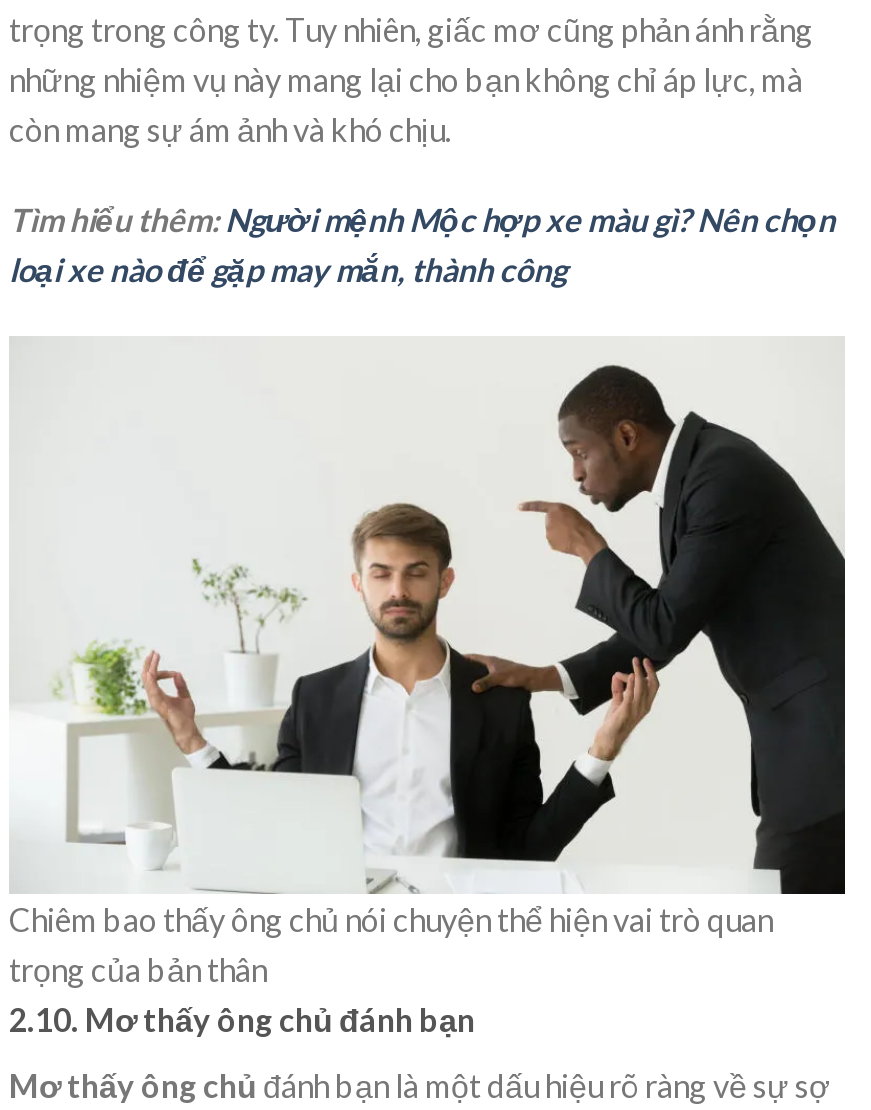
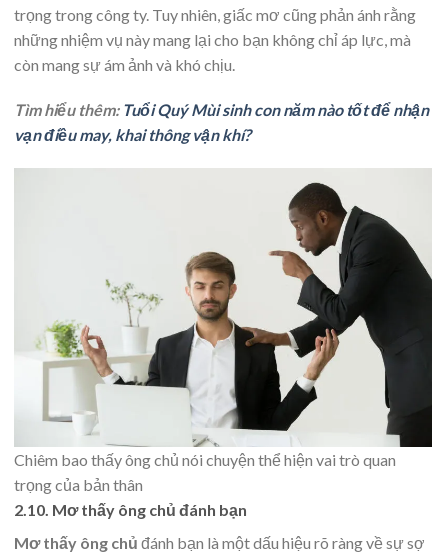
- Tìm hiểu thêm: Người mệnh Mộc hợp xe màu gì? Nên chọn
- loại xe nào để gặp may mắn, thành công
+ Tìm hiểu thêm: Tuổi Quý Mùi sinh con năm nào tốt để nhận
+ vạn điều may, khai thông vận khí?
